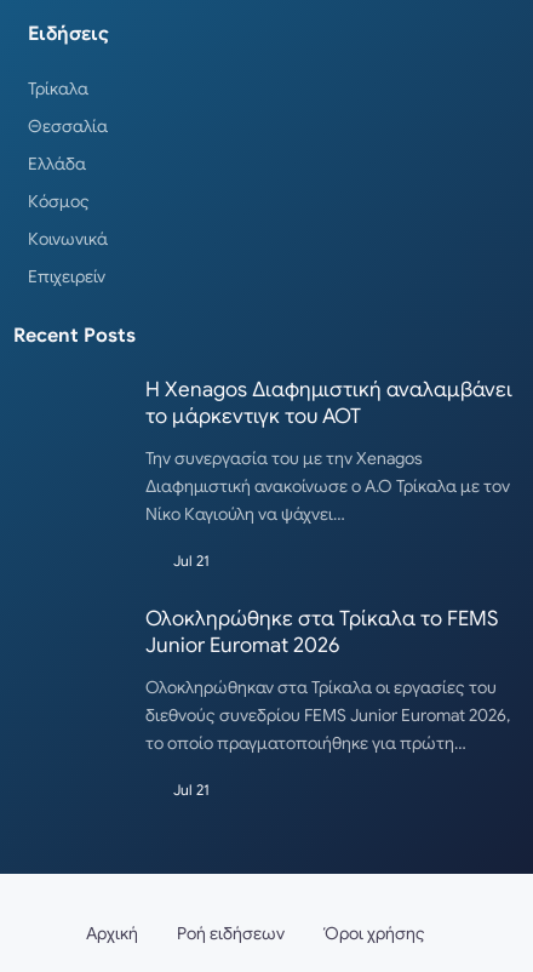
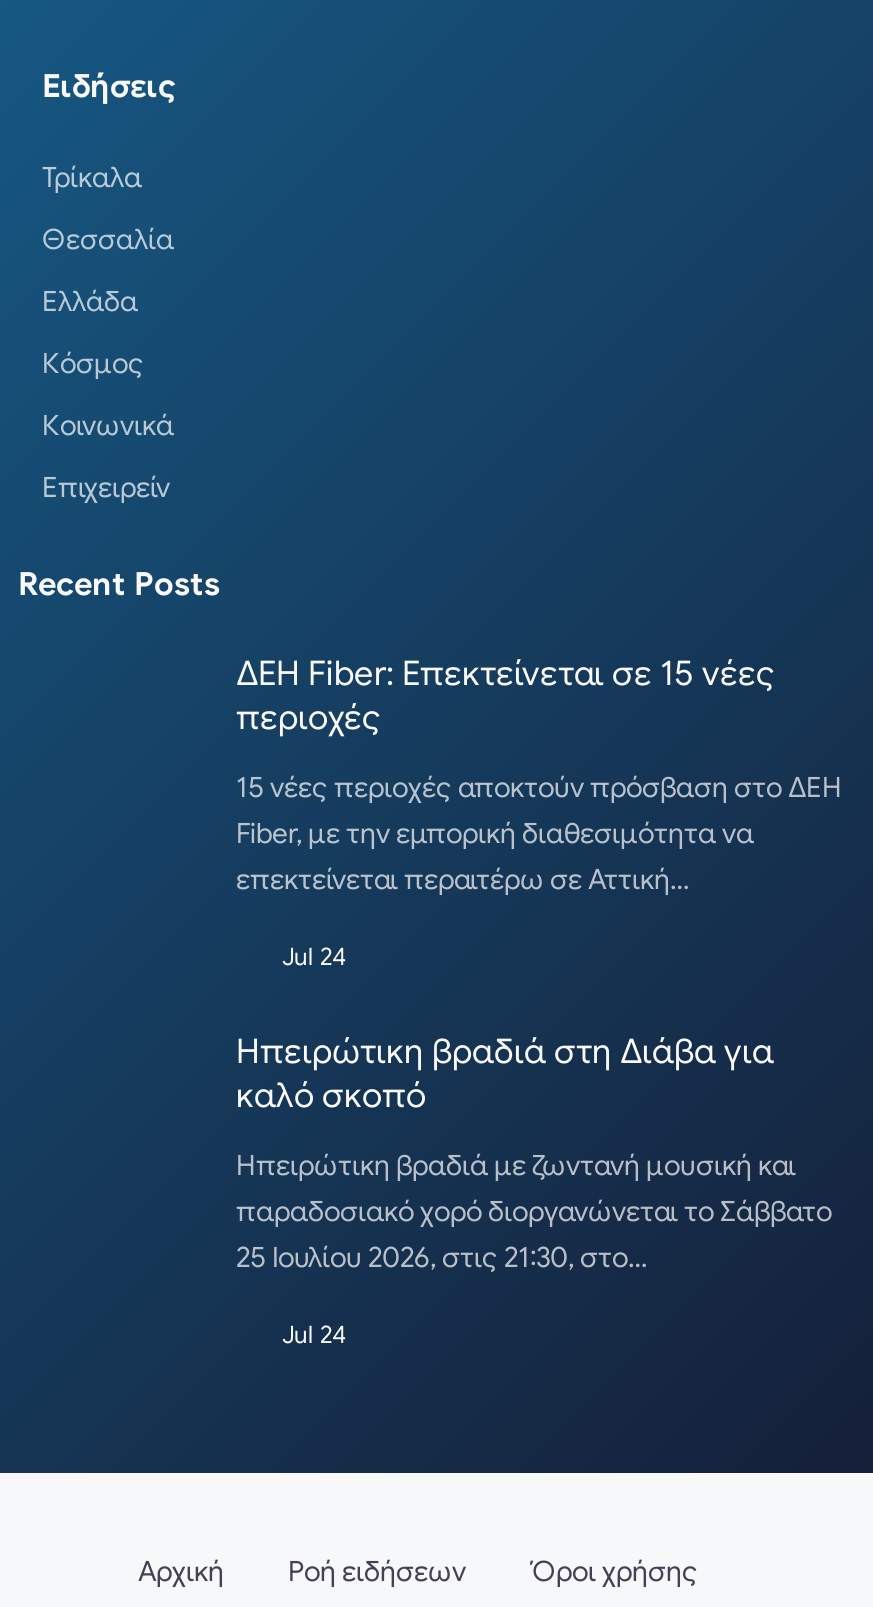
- Η Xenagos Διαφημιστική αναλαμβάνει
- το μάρκεντιγκ του ΑΟΤ
+ ΔΕΗ Fiber: Επεκτείνεται σε 15 νέες
+ περιοχές

- Την συνεργασία του με την Xenagos
- Διαφημιστική ανακοίνωσε ο Α.Ο Τρίκαλα με τον
- Νίκο Καγιούλη να ψάχνει…
+ 15 νέες περιοχές αποκτούν πρόσβαση στο ΔΕΗ
+ Fiber, με την εμπορική διαθεσιμότητα να
+ επεκτείνεται περαιτέρω σε Αττική…

- Jul 21
+ Jul 24

- Ολοκληρώθηκε στα Τρίκαλα το FEMS
- Junior Euromat 2026
+ Ηπειρώτικη βραδιά στη Διάβα για
+ καλό σκοπό

- Ολοκληρώθηκαν στα Τρίκαλα οι εργασίες του
- διεθνούς συνεδρίου FEMS Junior Euromat 2026,
- το οποίο πραγματοποιήθηκε για πρώτη…
+ Ηπειρώτικη βραδιά με ζωντανή μουσική και
+ παραδοσιακό χορό διοργανώνεται το Σάββατο
+ 25 Ιουλίου 2026, στις 21:30, στο…

- Jul 21
+ Jul 24
